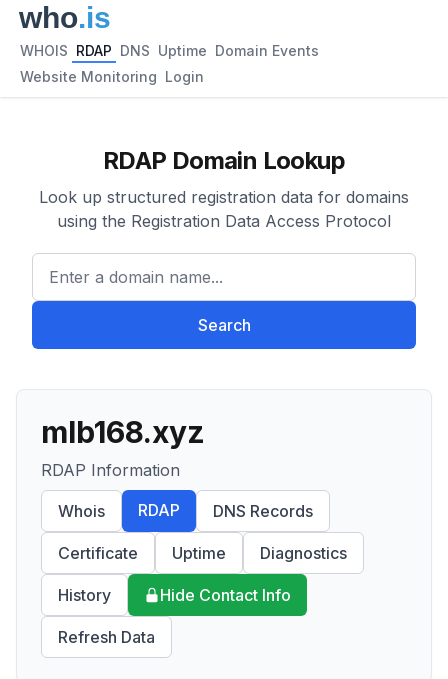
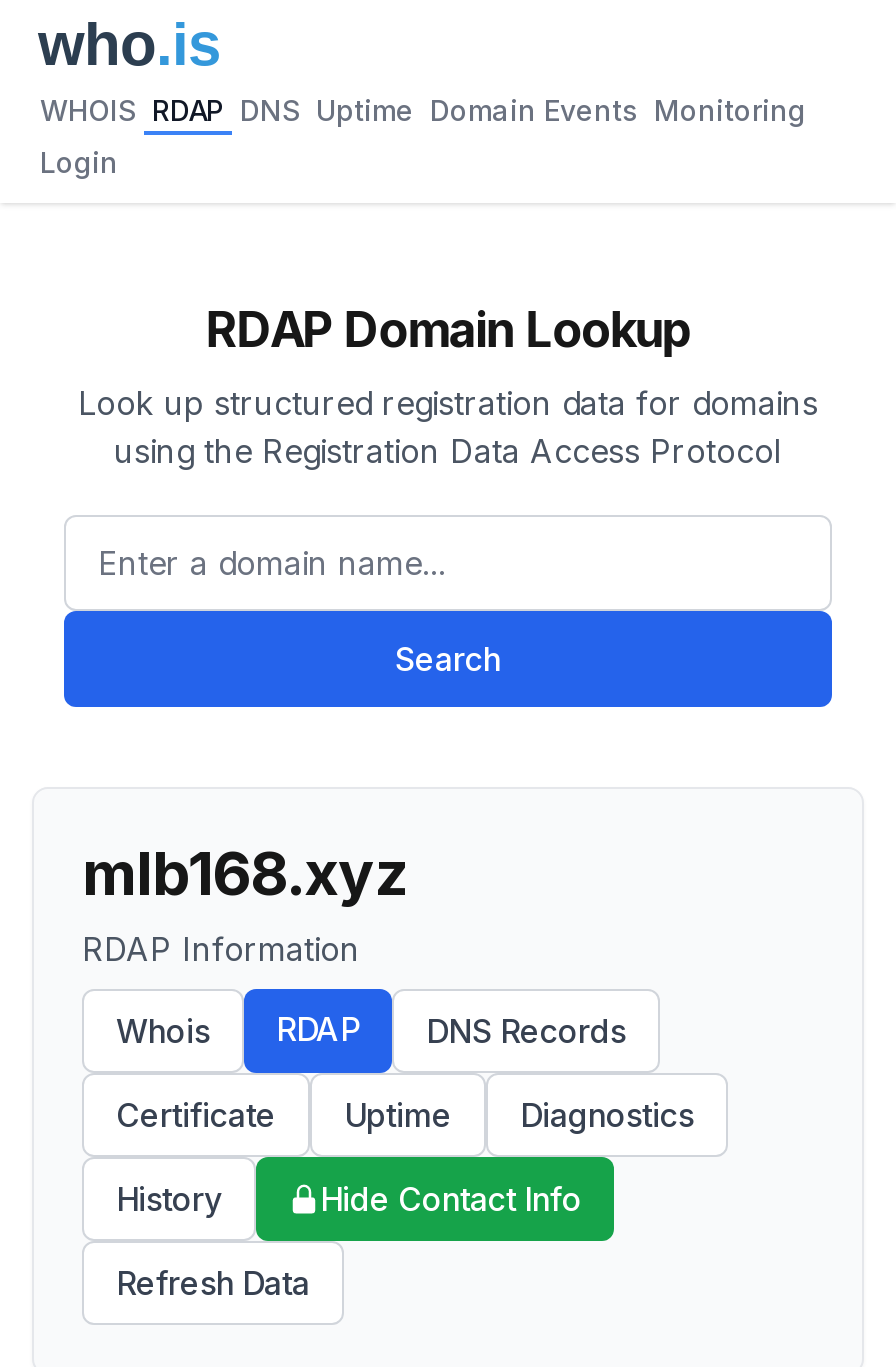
- WHOIS RDAP DNS Uptime Domain Events
+ WHOIS RDAP DNS Uptime Domain Events Monitoring

- Website Monitoring Login
+ Login
